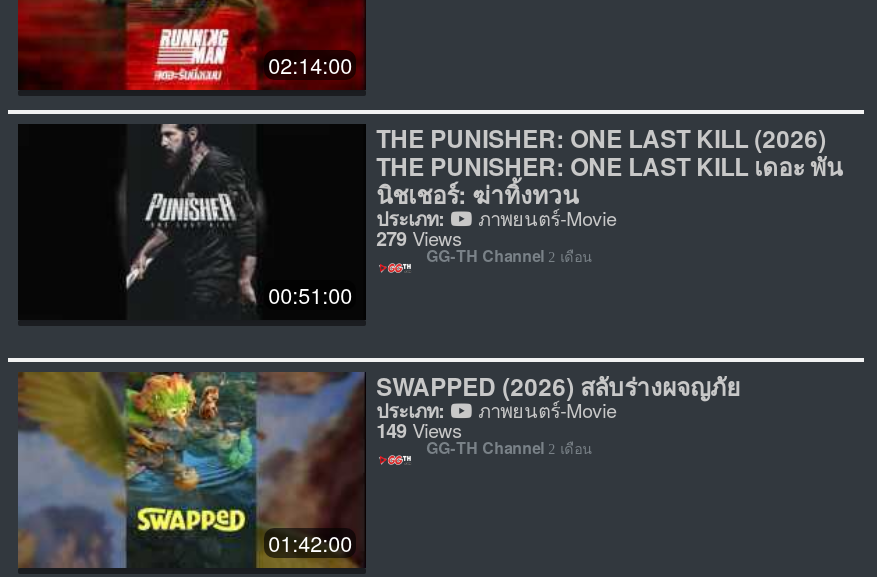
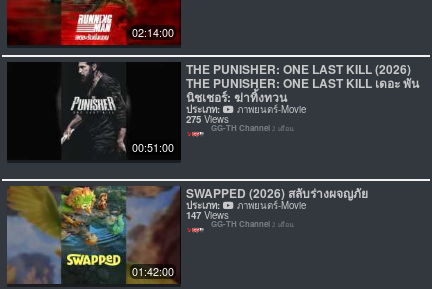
- 279Views
+ 275Views

- 149Views
+ 147Views
